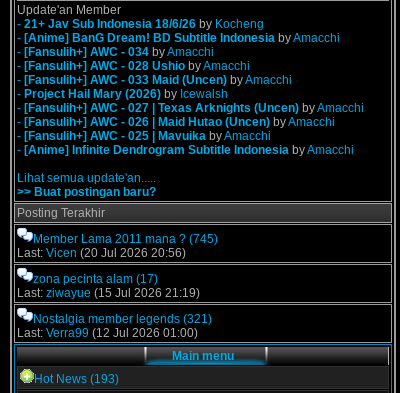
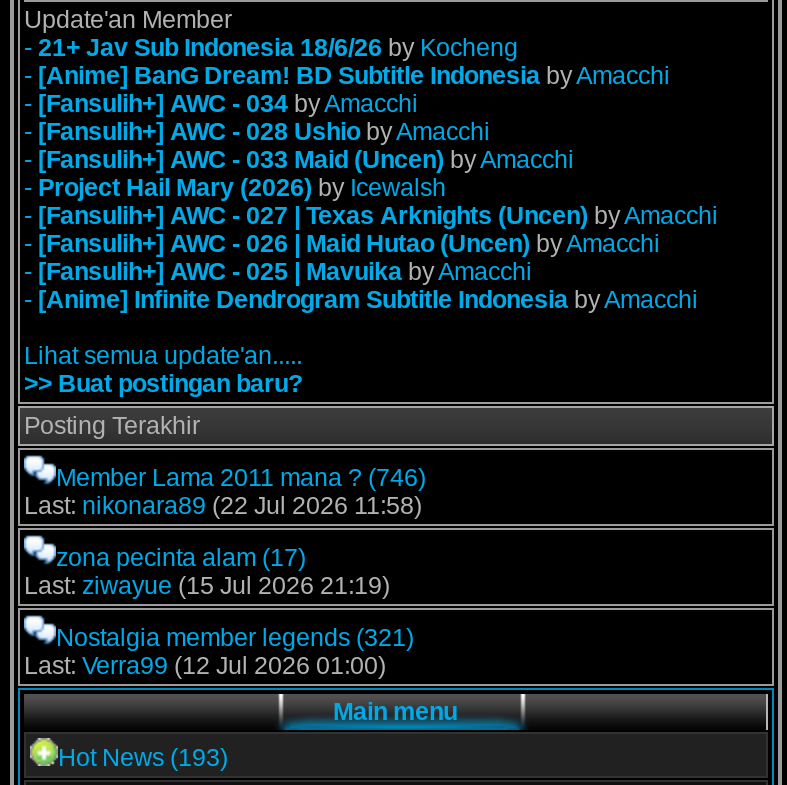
- Member Lama 2011 mana ? (745)
+ Member Lama 2011 mana ? (746)

- Last: Vicen (20 Jul 2026 20:56)
+ Last: nikonara89 (22 Jul 2026 11:58)
